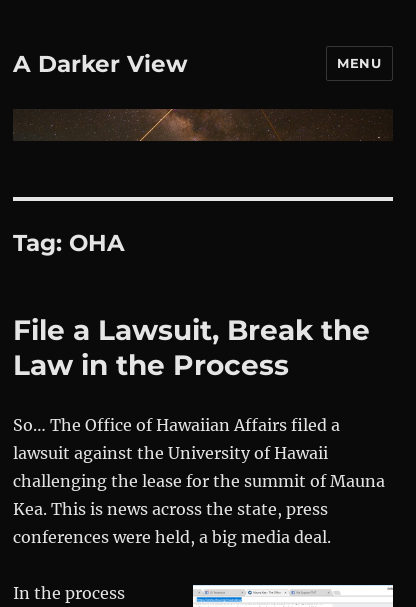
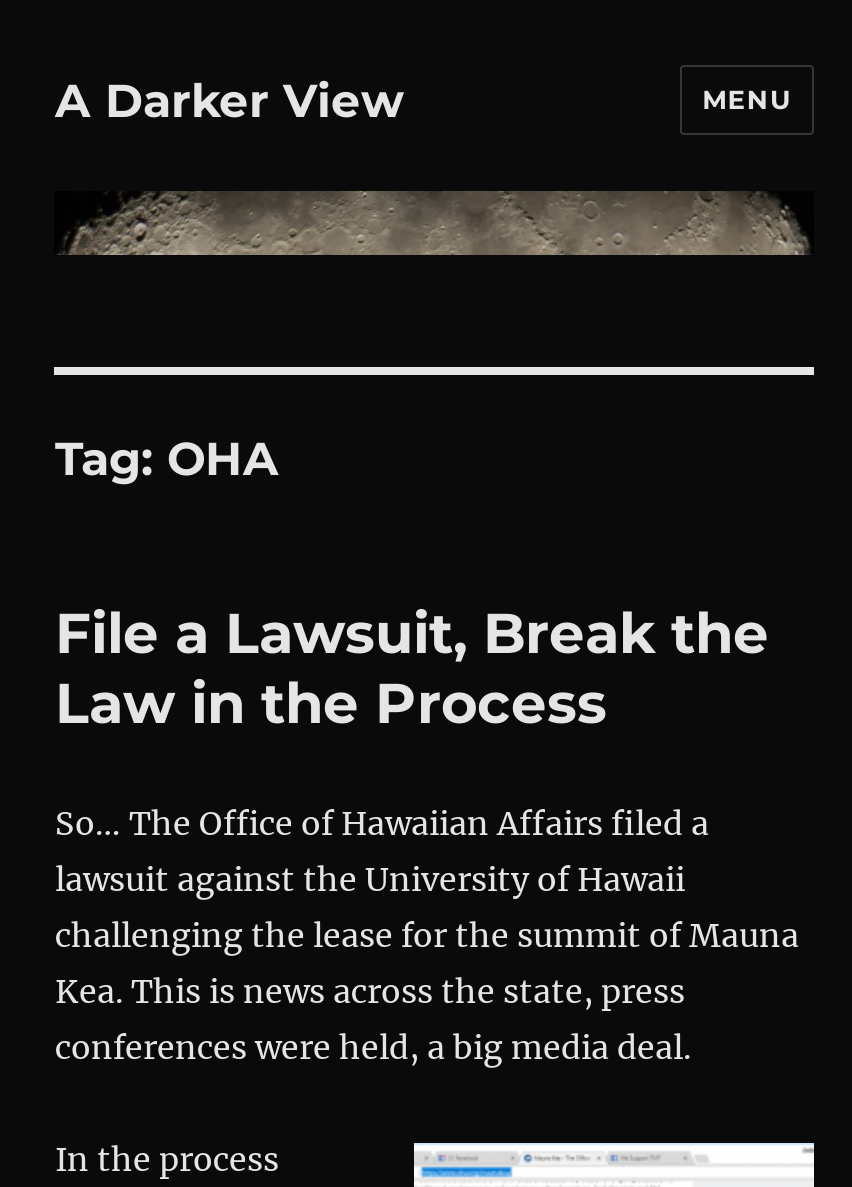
- [image]
+ [image]
